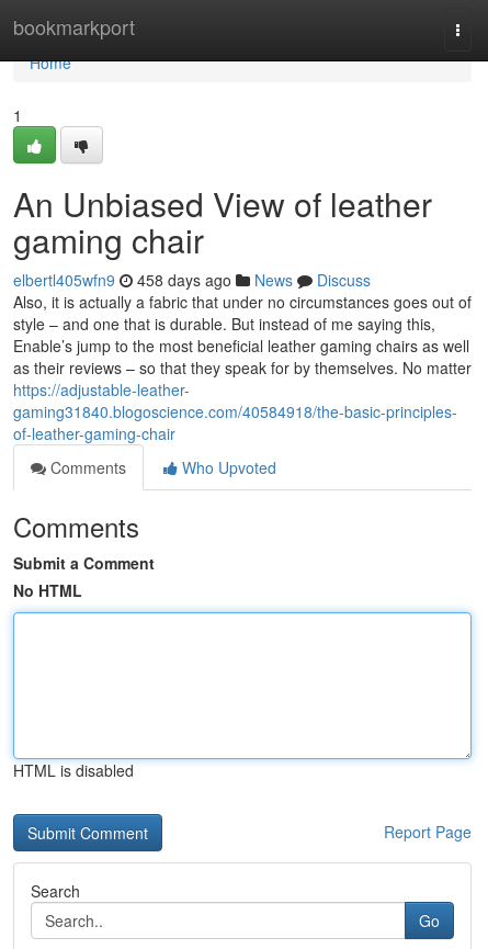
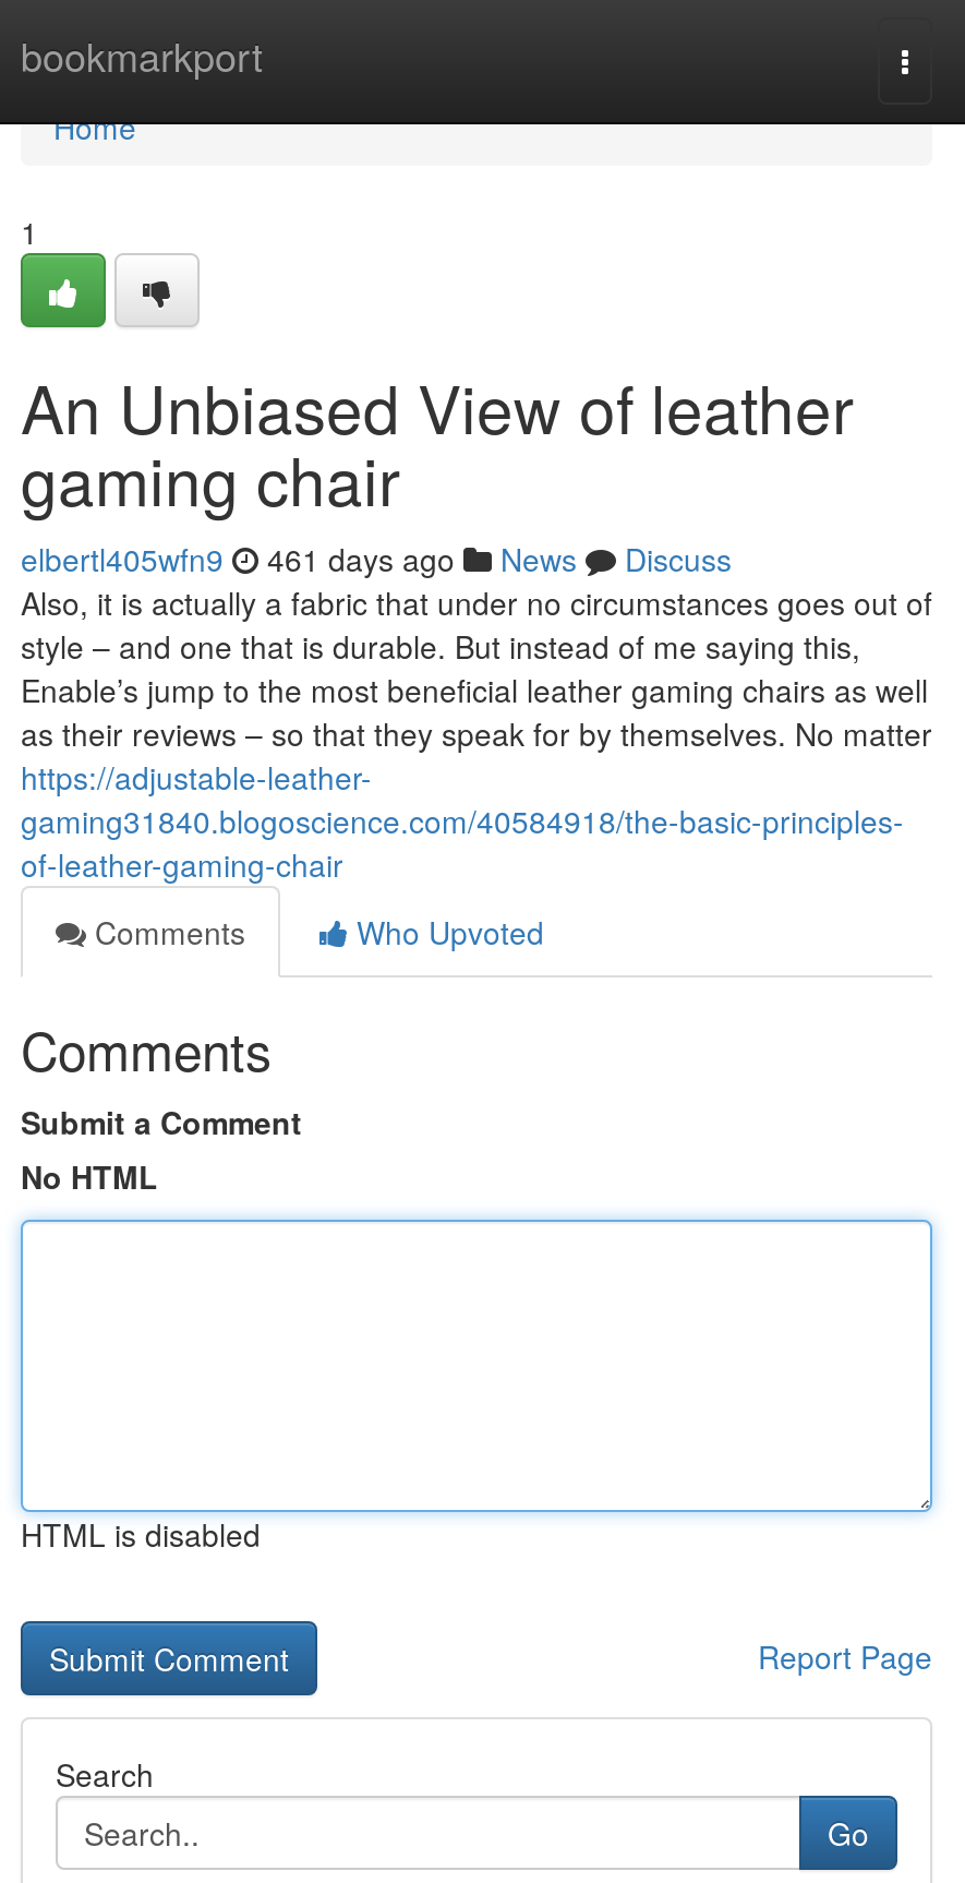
- elbertl405wfn9 458 days ago News Discuss
+ elbertl405wfn9 461 days ago News Discuss
